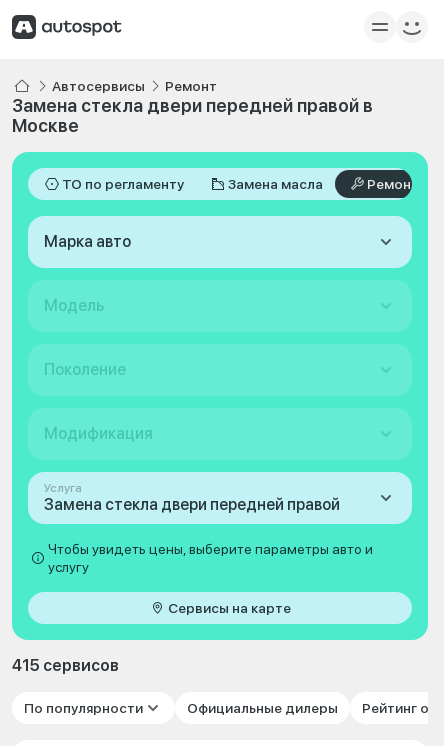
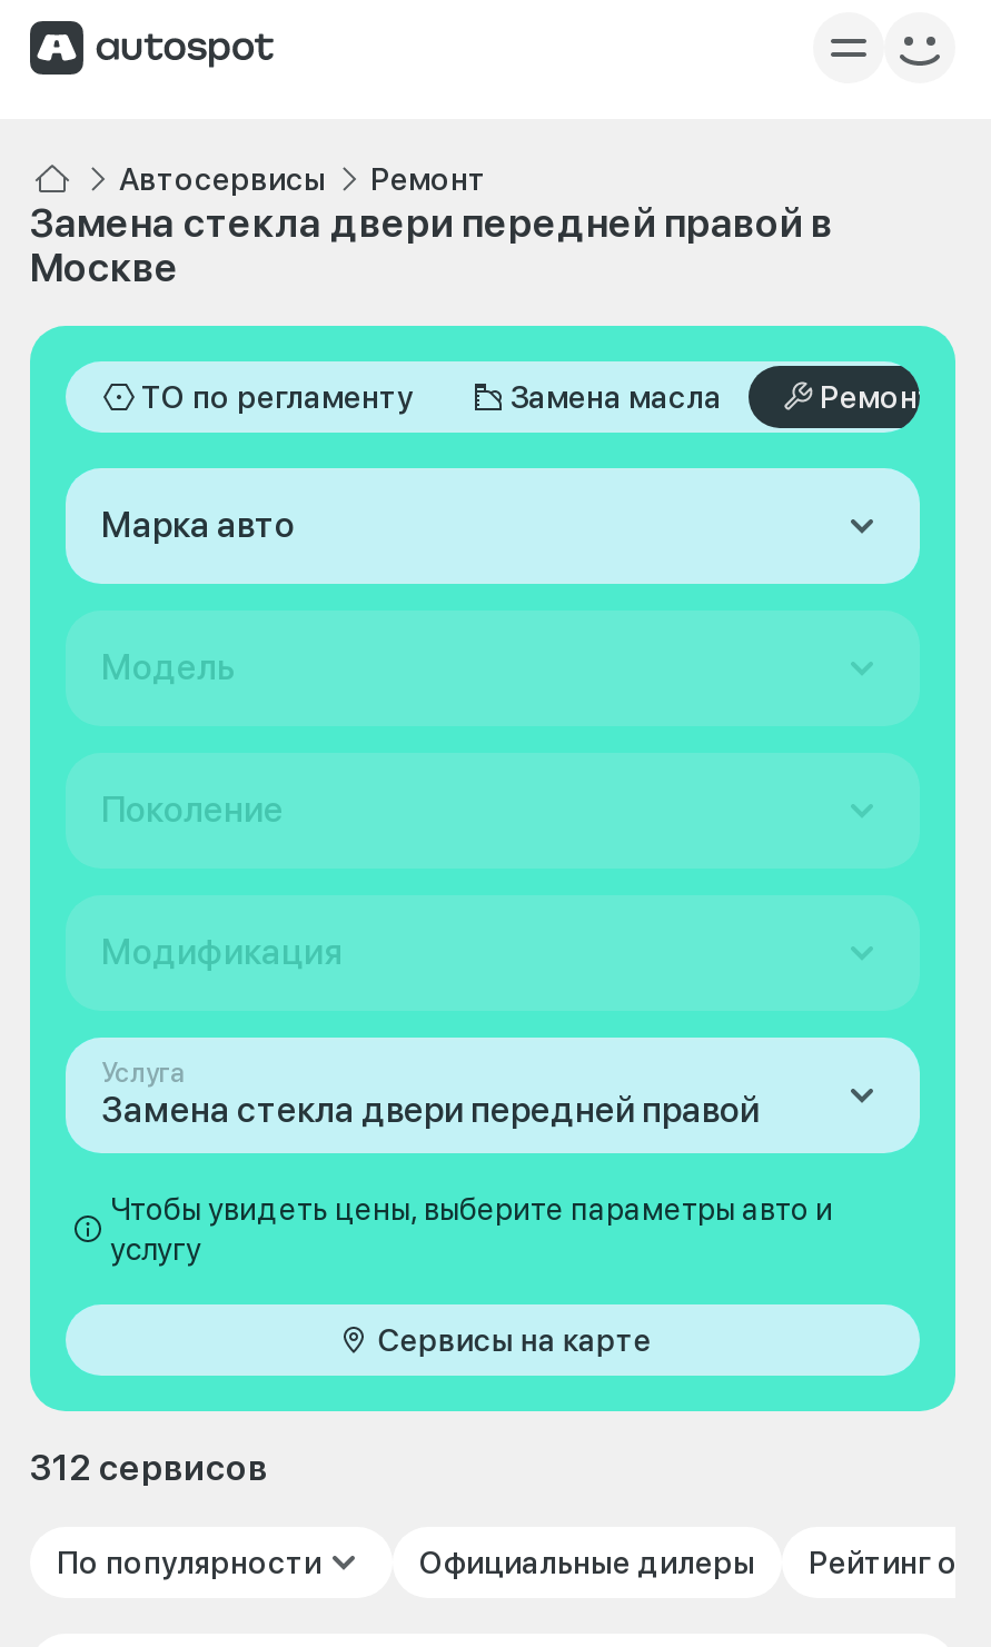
- 415 сервисов
+ 312 сервисов
